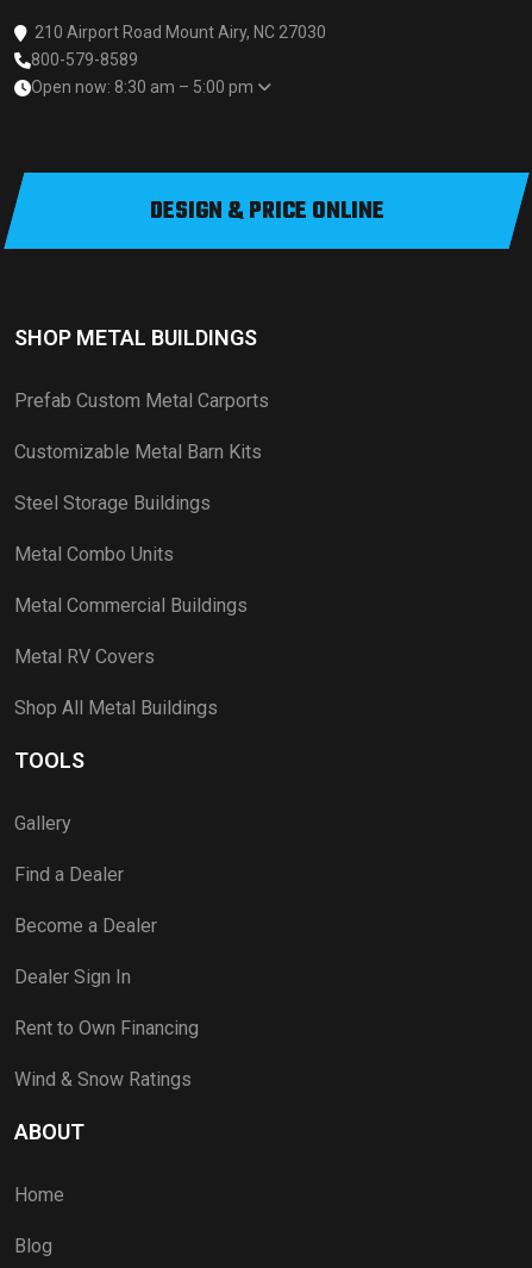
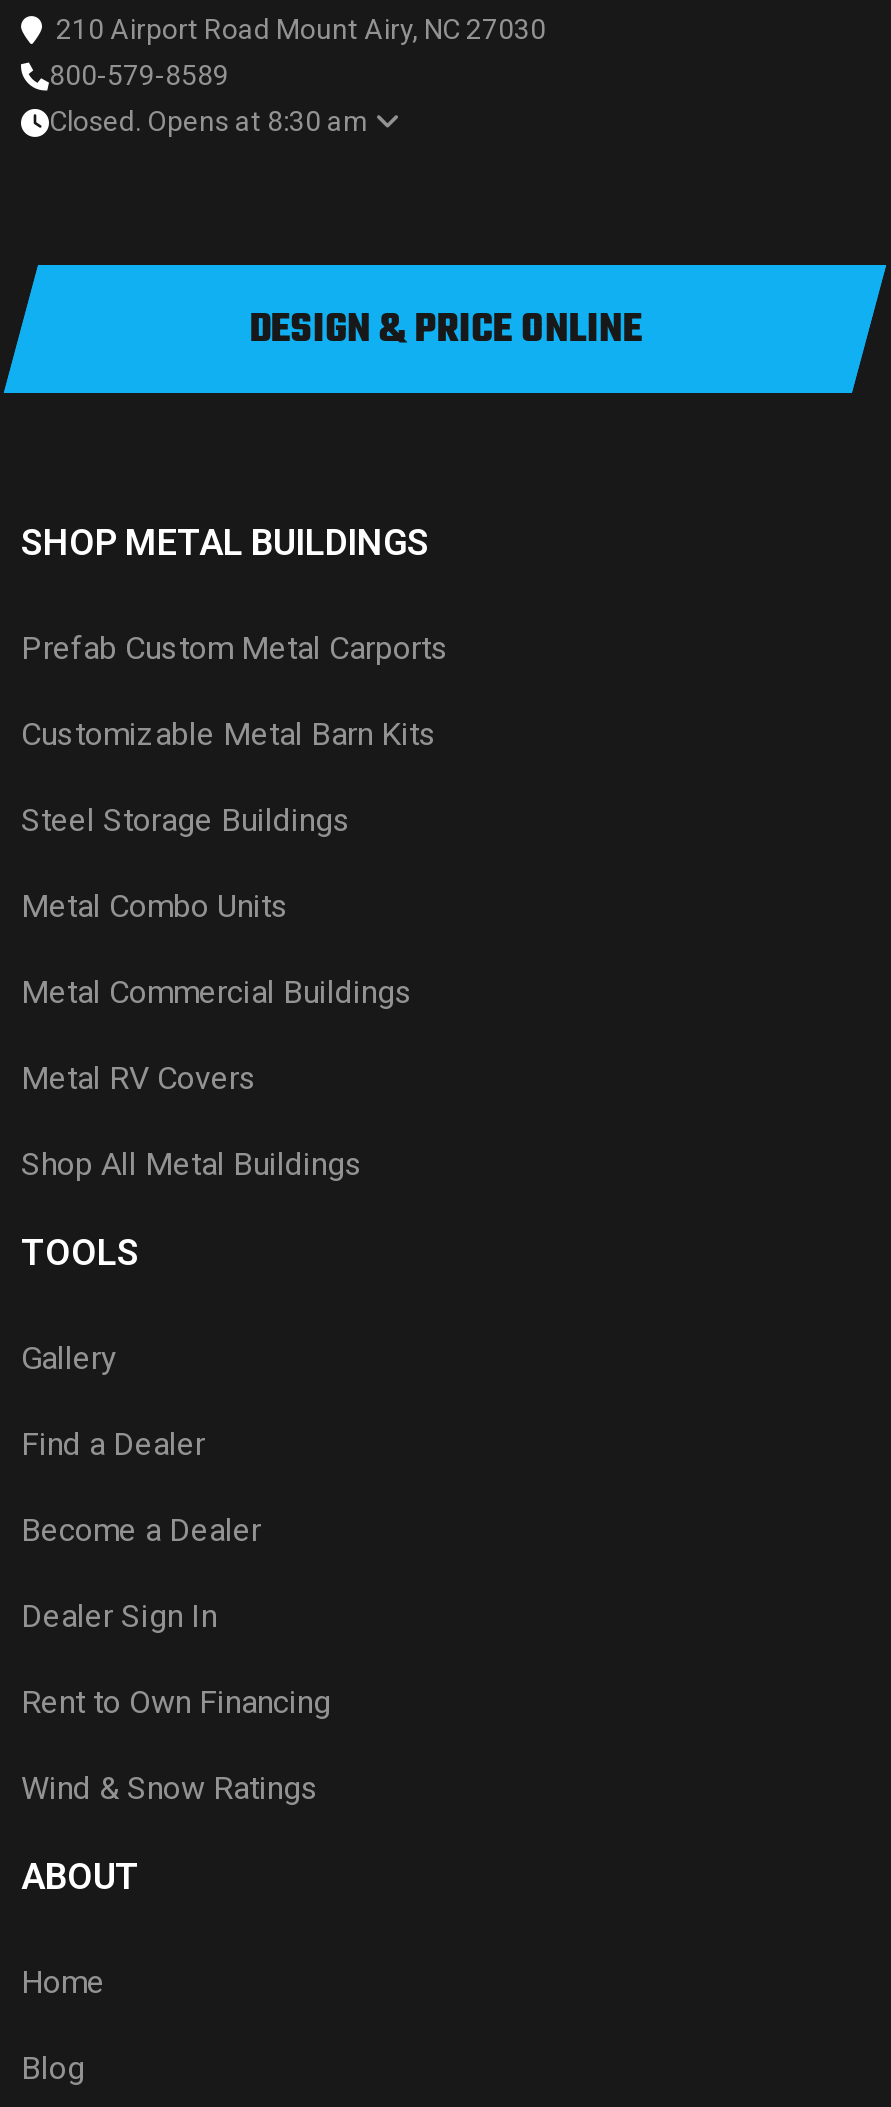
- Open now: 8:30 am – 5:00 pm
+ Closed. Opens at 8:30 am
